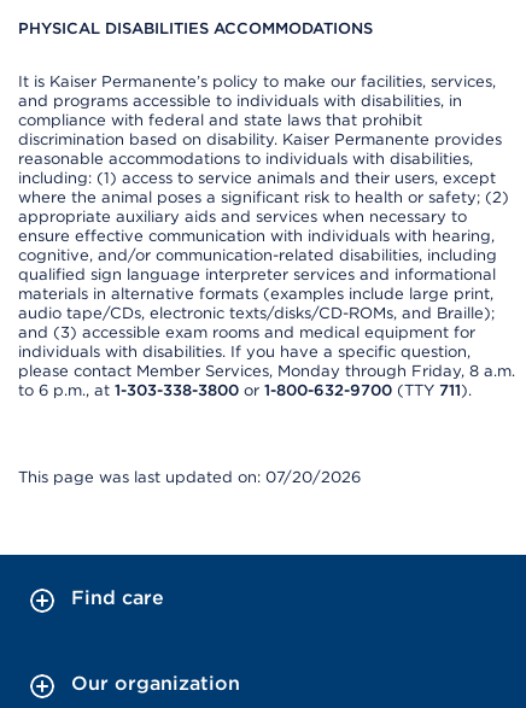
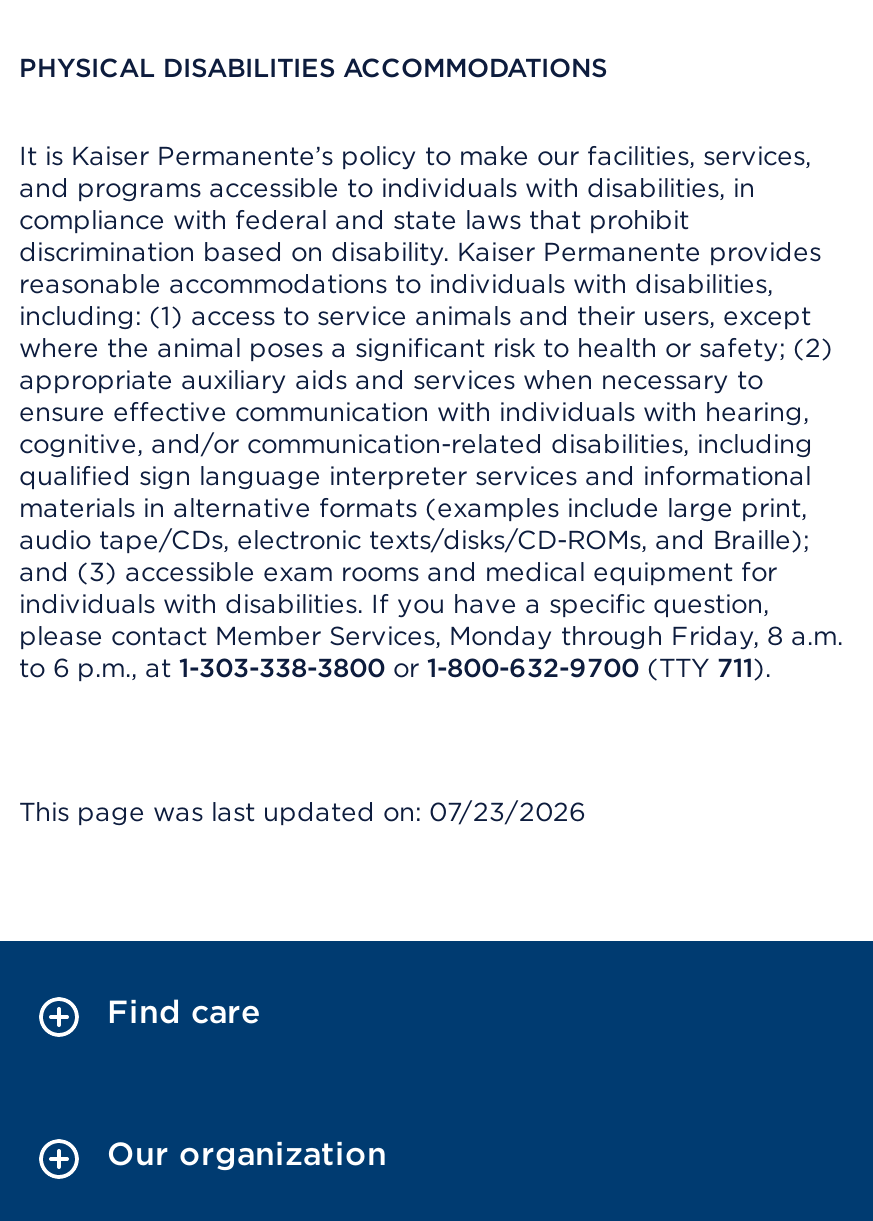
- This page was last updated on: 07/20/2026
+ This page was last updated on: 07/23/2026
